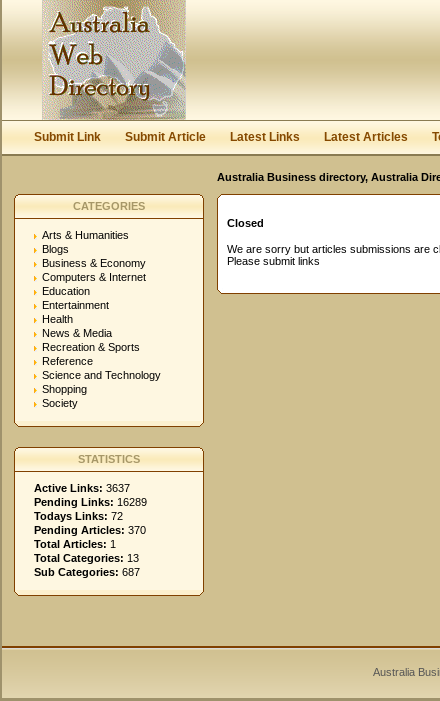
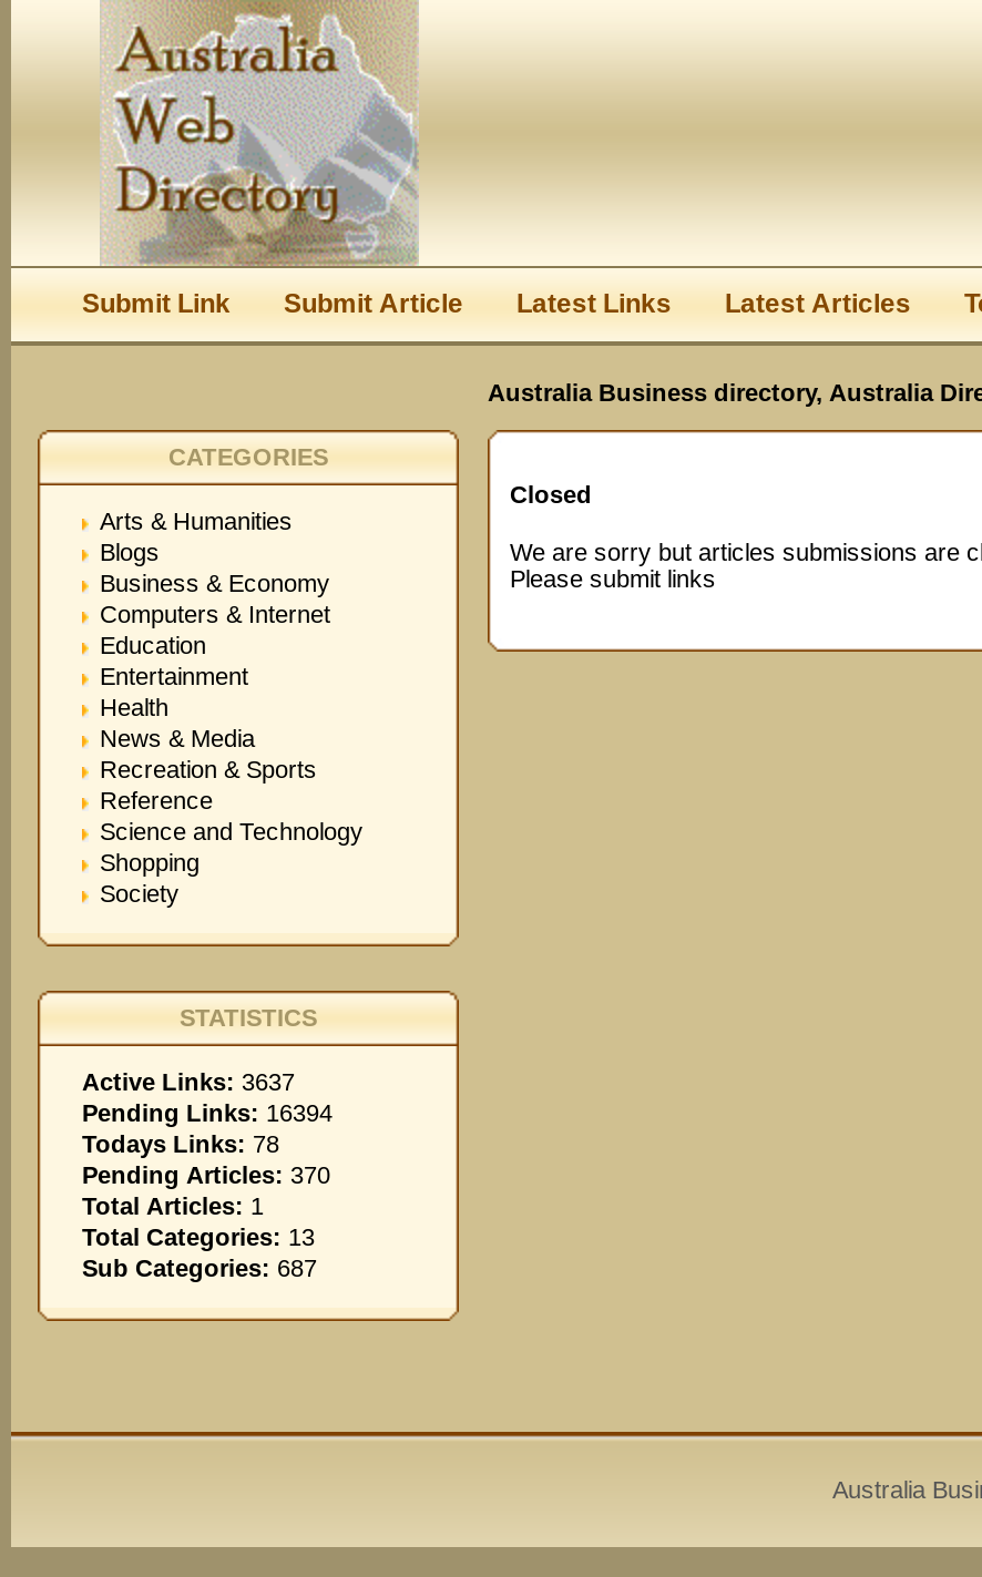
- Pending Links: 16289
+ Pending Links: 16394

- Todays Links: 72
+ Todays Links: 78
